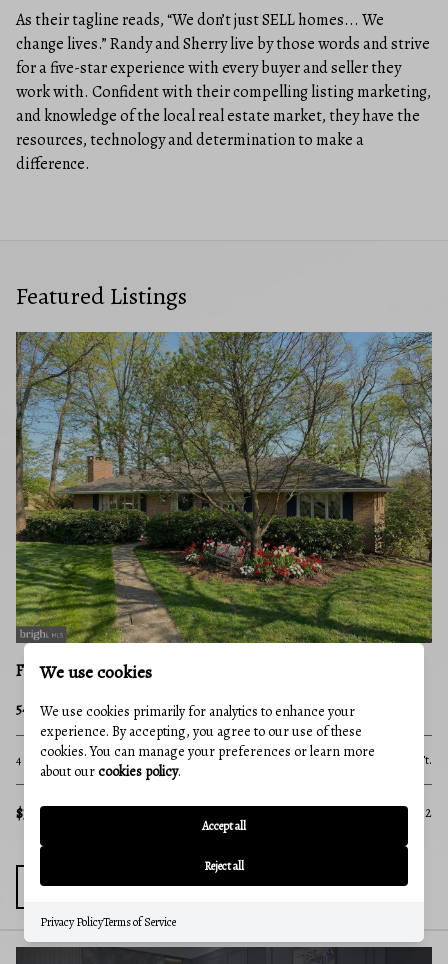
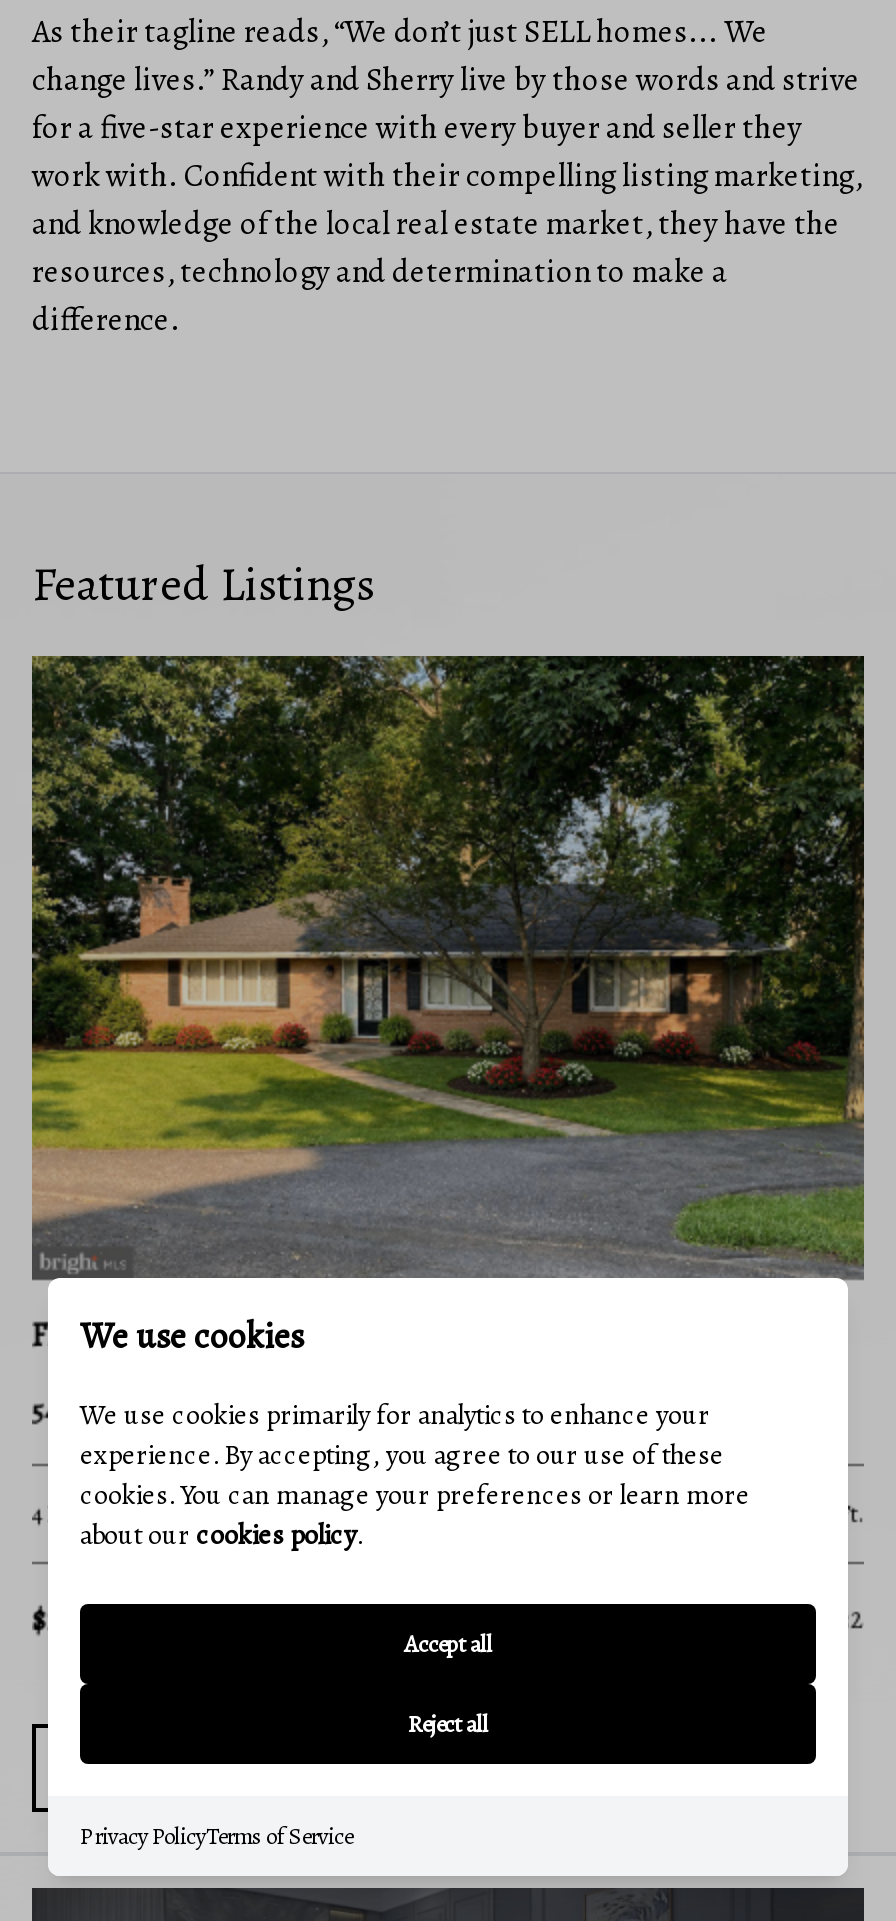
- [image]
+ [image]
